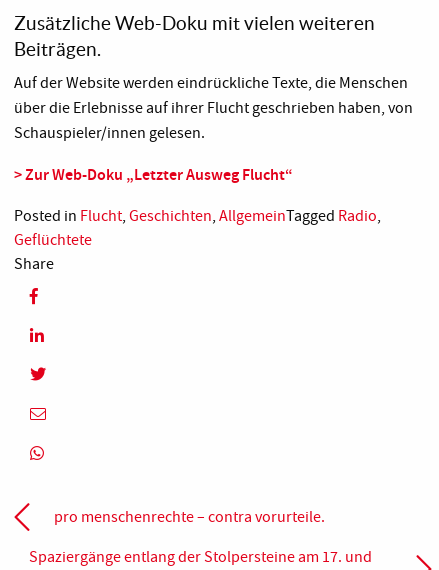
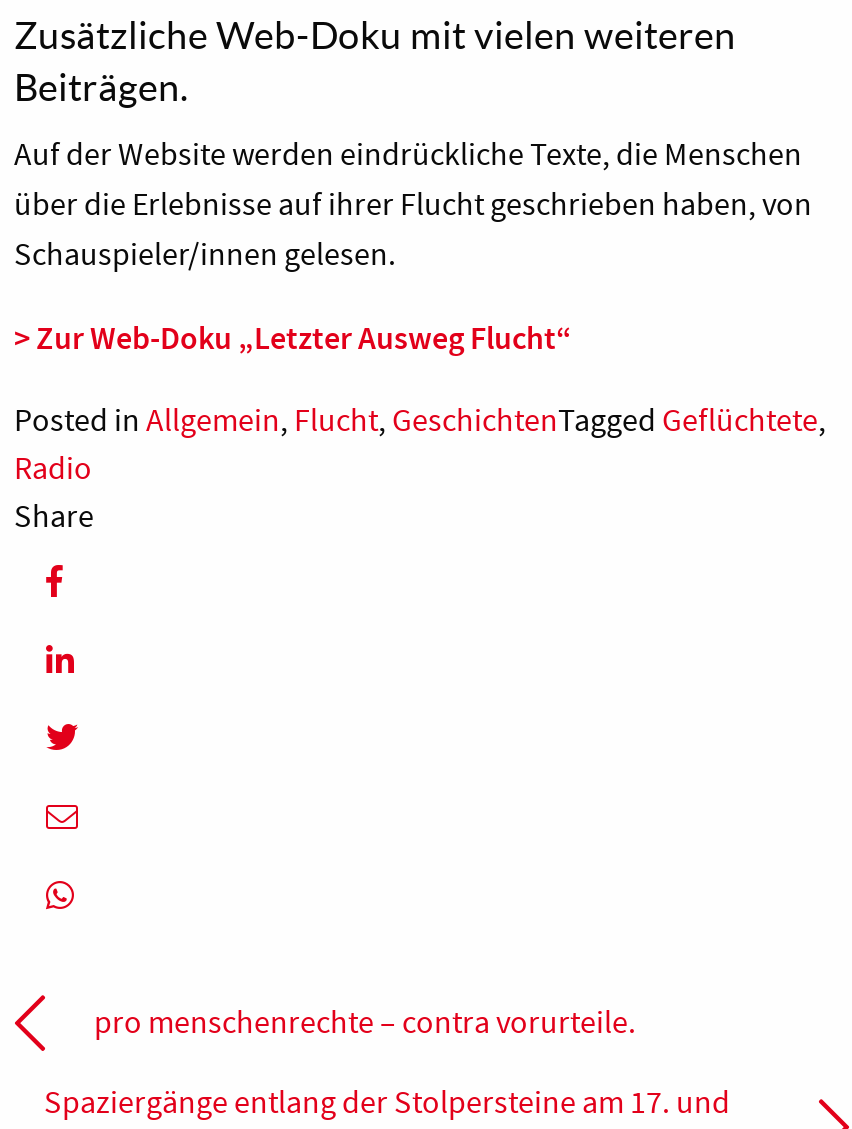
- Posted in Flucht, Geschichten, AllgemeinTagged Radio,
- Geflüchtete
+ Posted in Allgemein, Flucht, GeschichtenTagged Geflüchtete,
+ Radio
